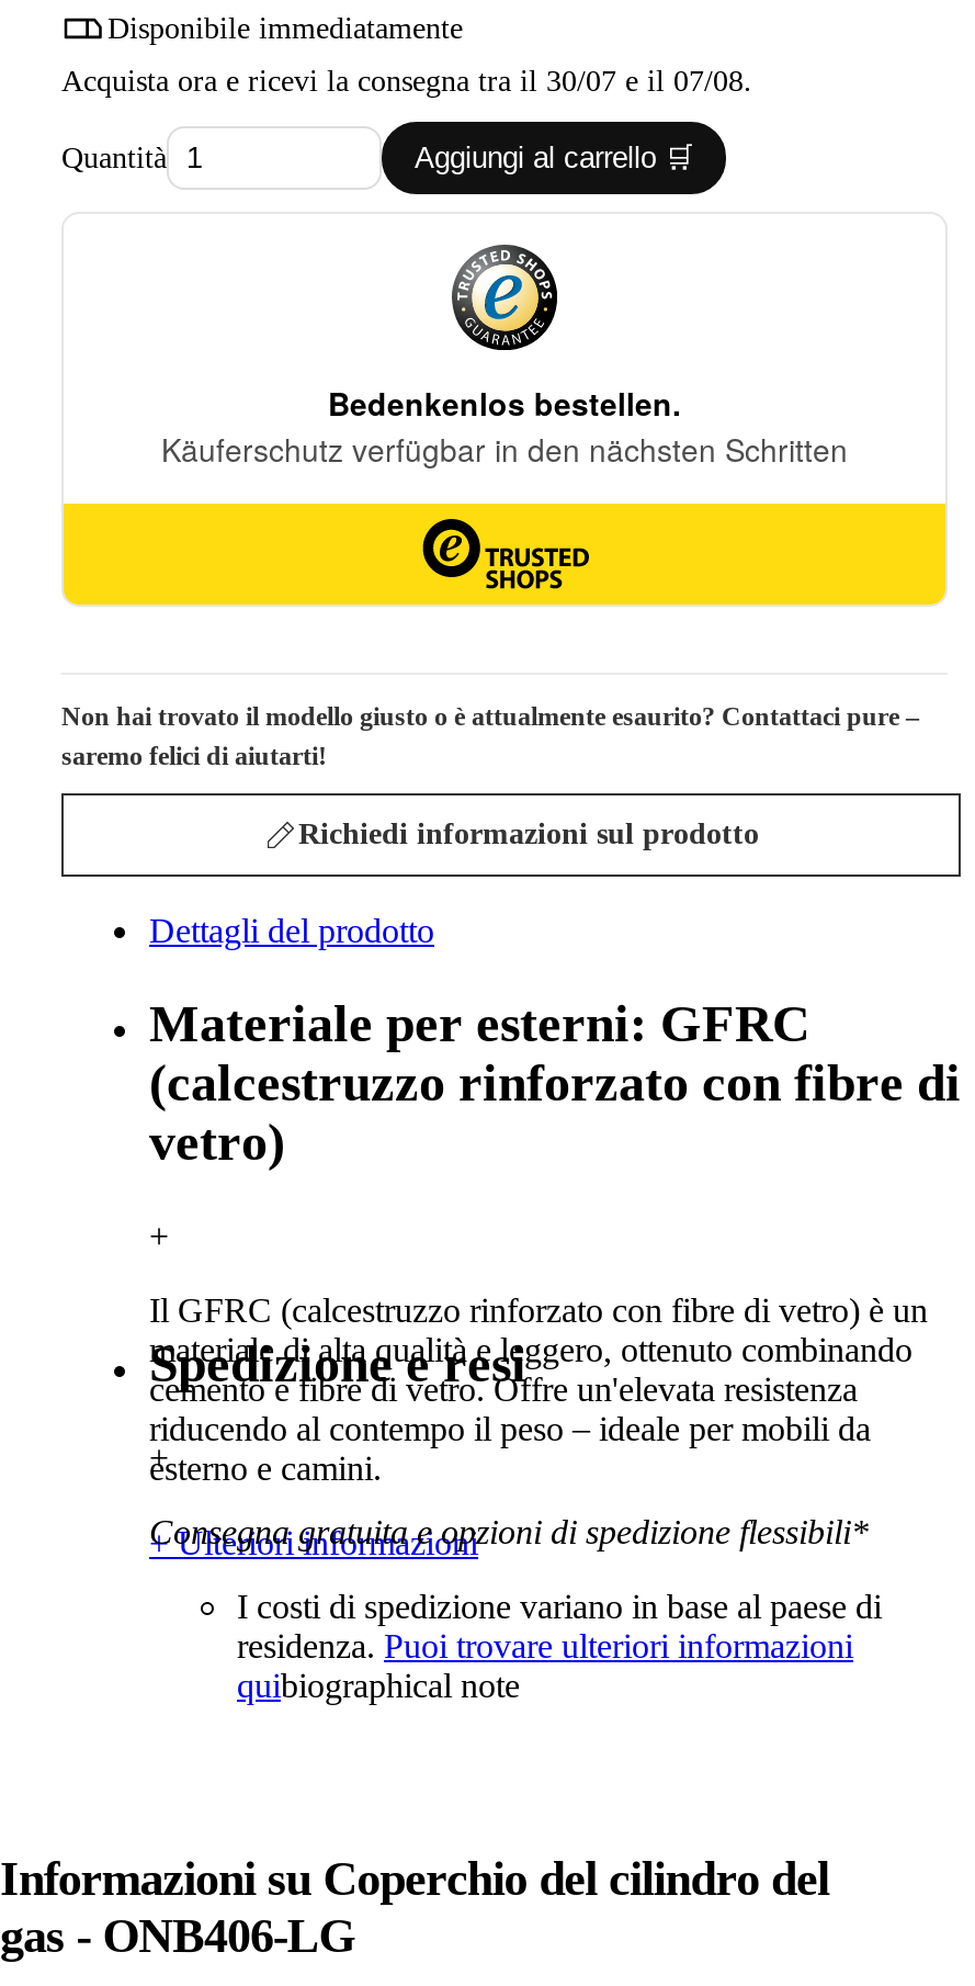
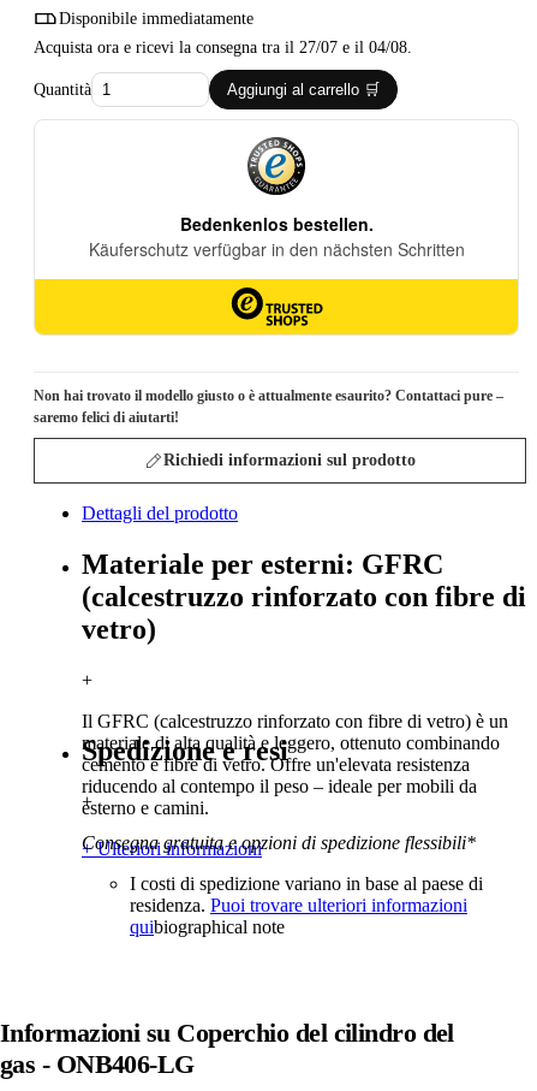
- Acquista ora e ricevi la consegna tra il 30/07 e il 07/08.
+ Acquista ora e ricevi la consegna tra il 27/07 e il 04/08.
